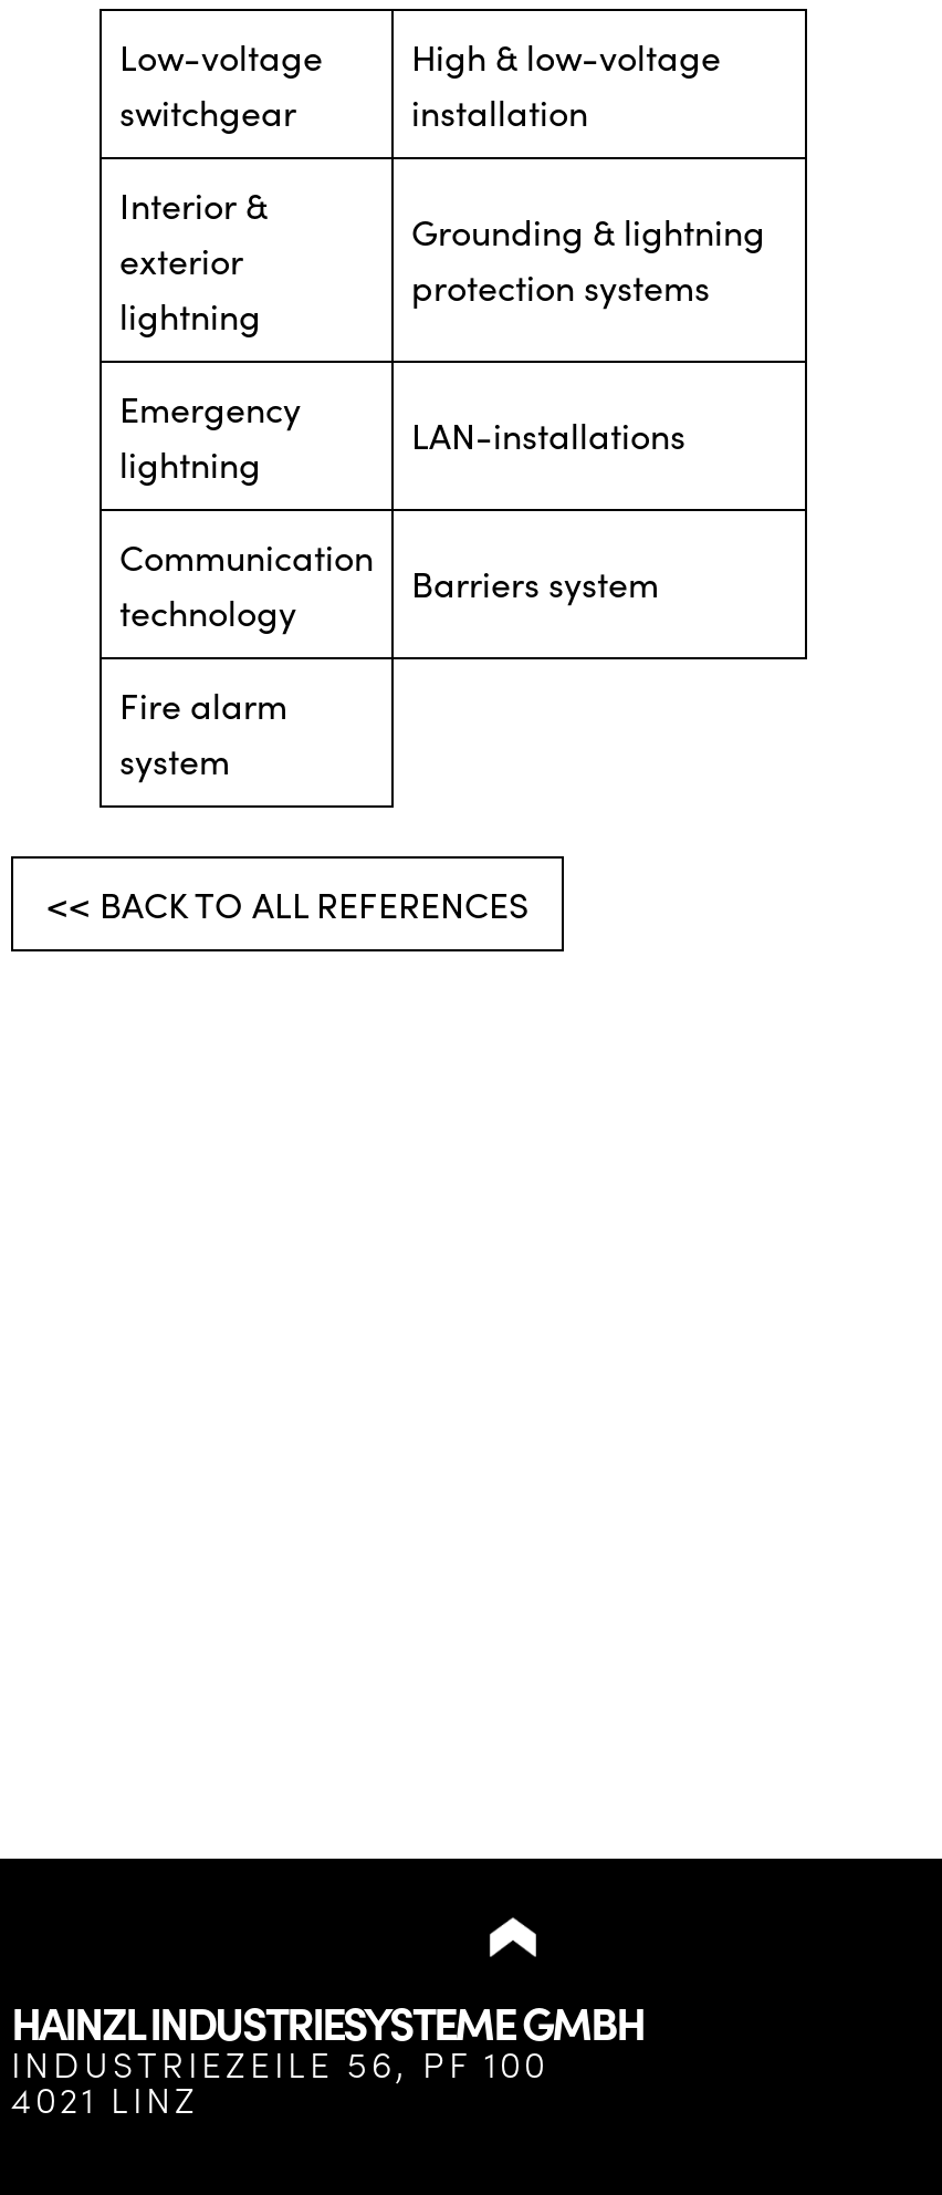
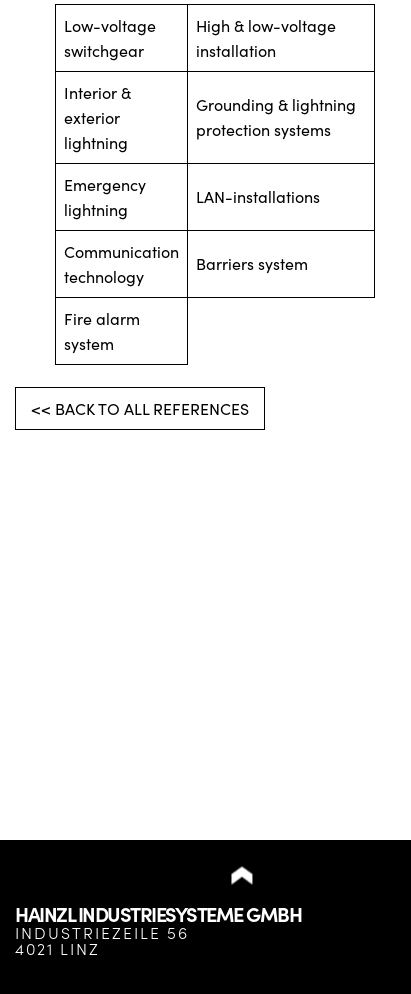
- INDUSTRIEZEILE 56, PF 100
+ INDUSTRIEZEILE 56
